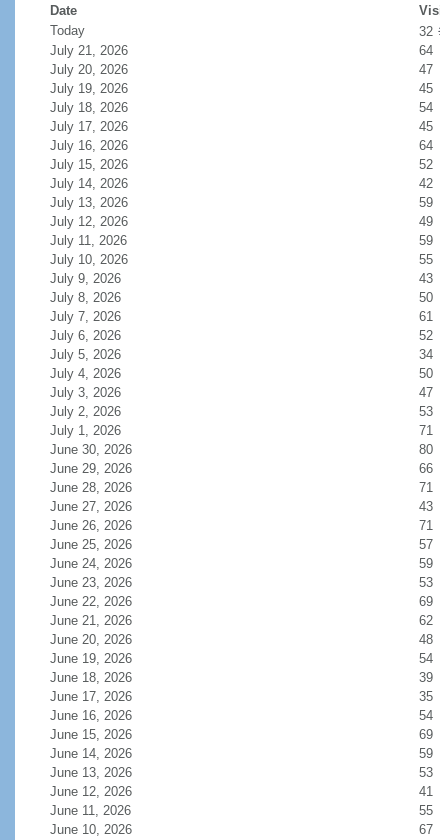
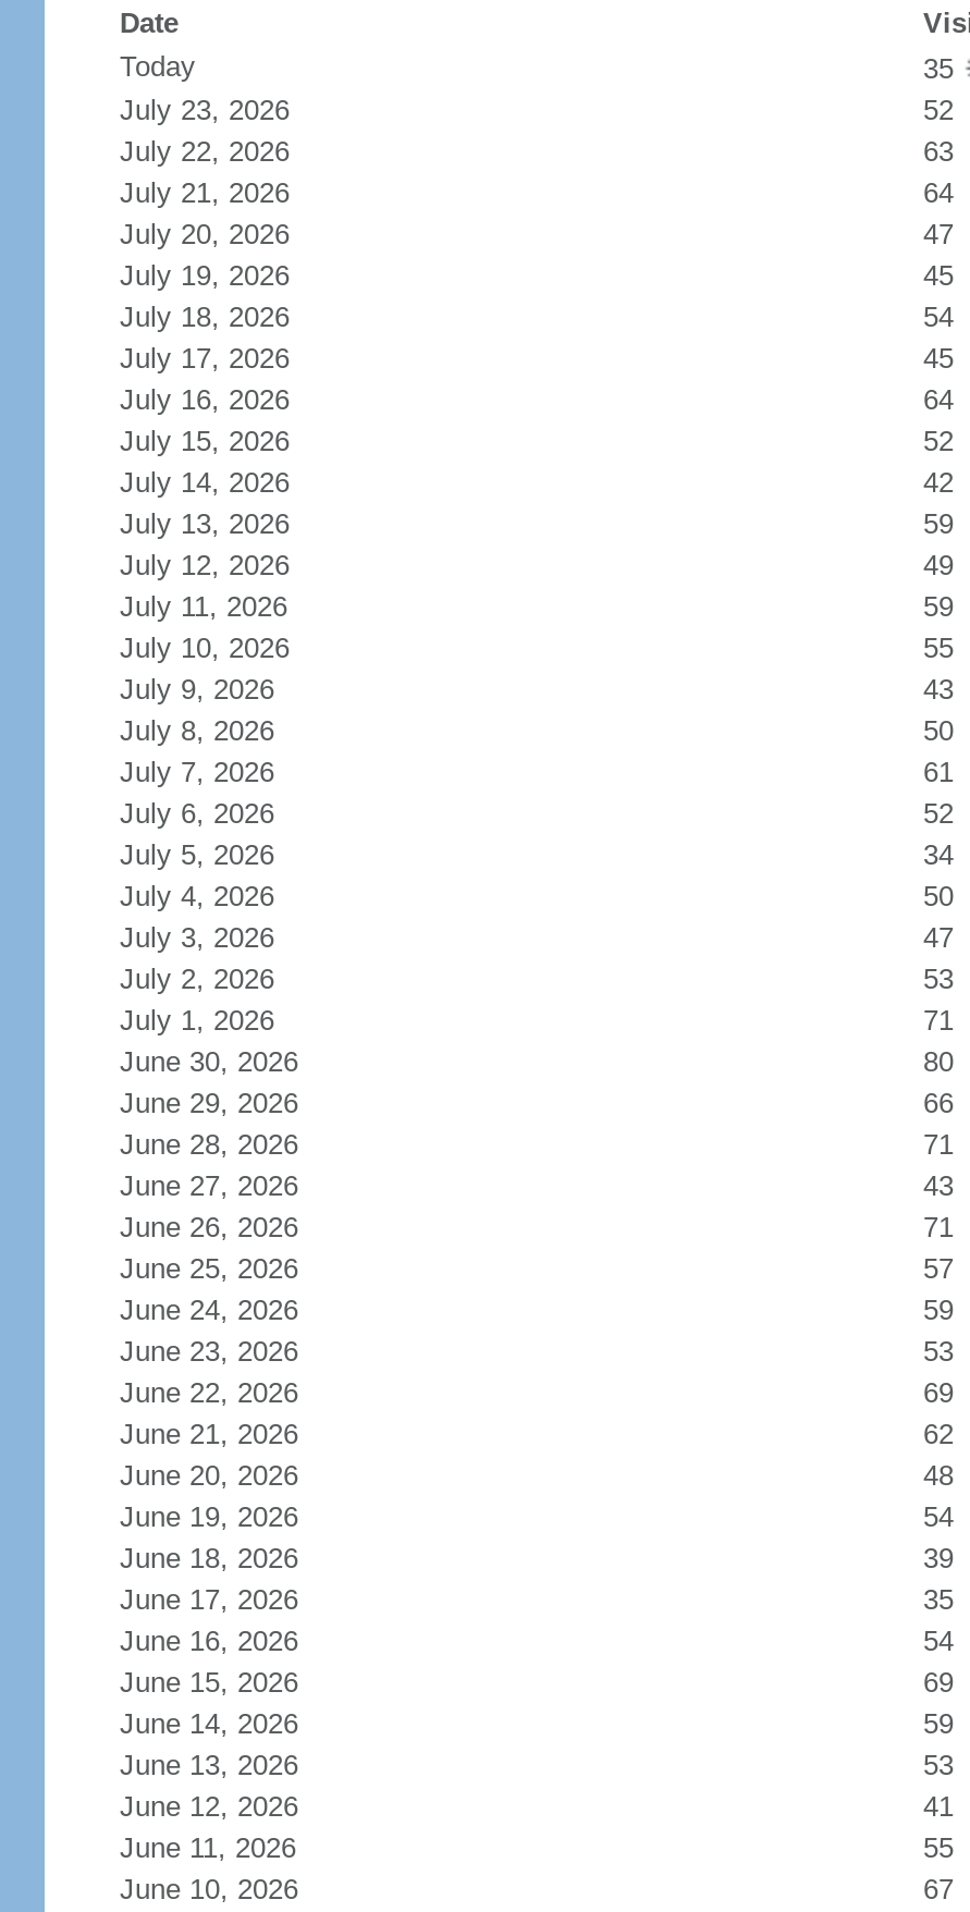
- 32
+ 35
+ July 23, 2026
+ 52
+ July 22, 2026
+ 63
